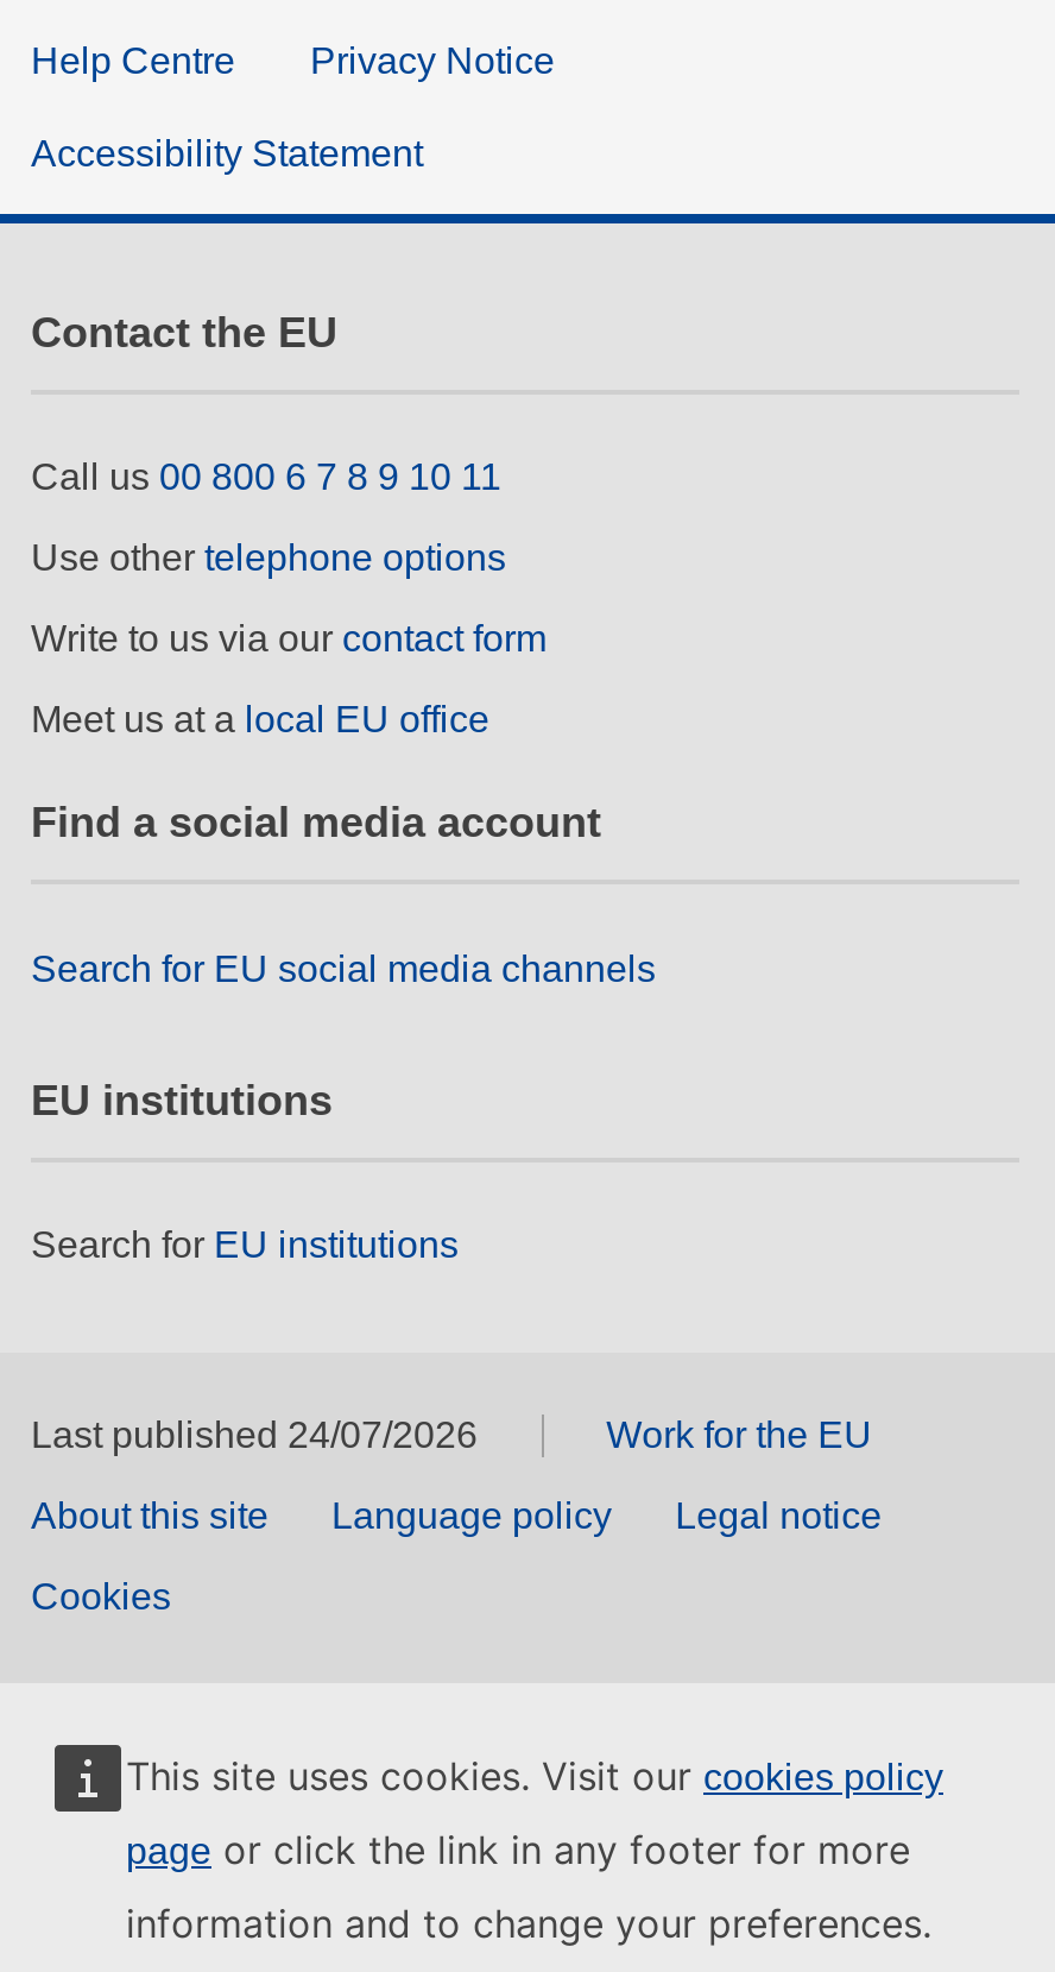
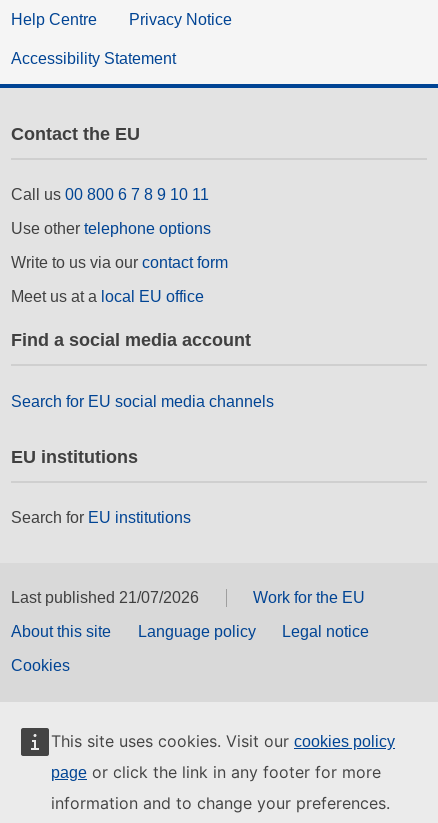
- Last published 24/07/2026
+ Last published 21/07/2026
